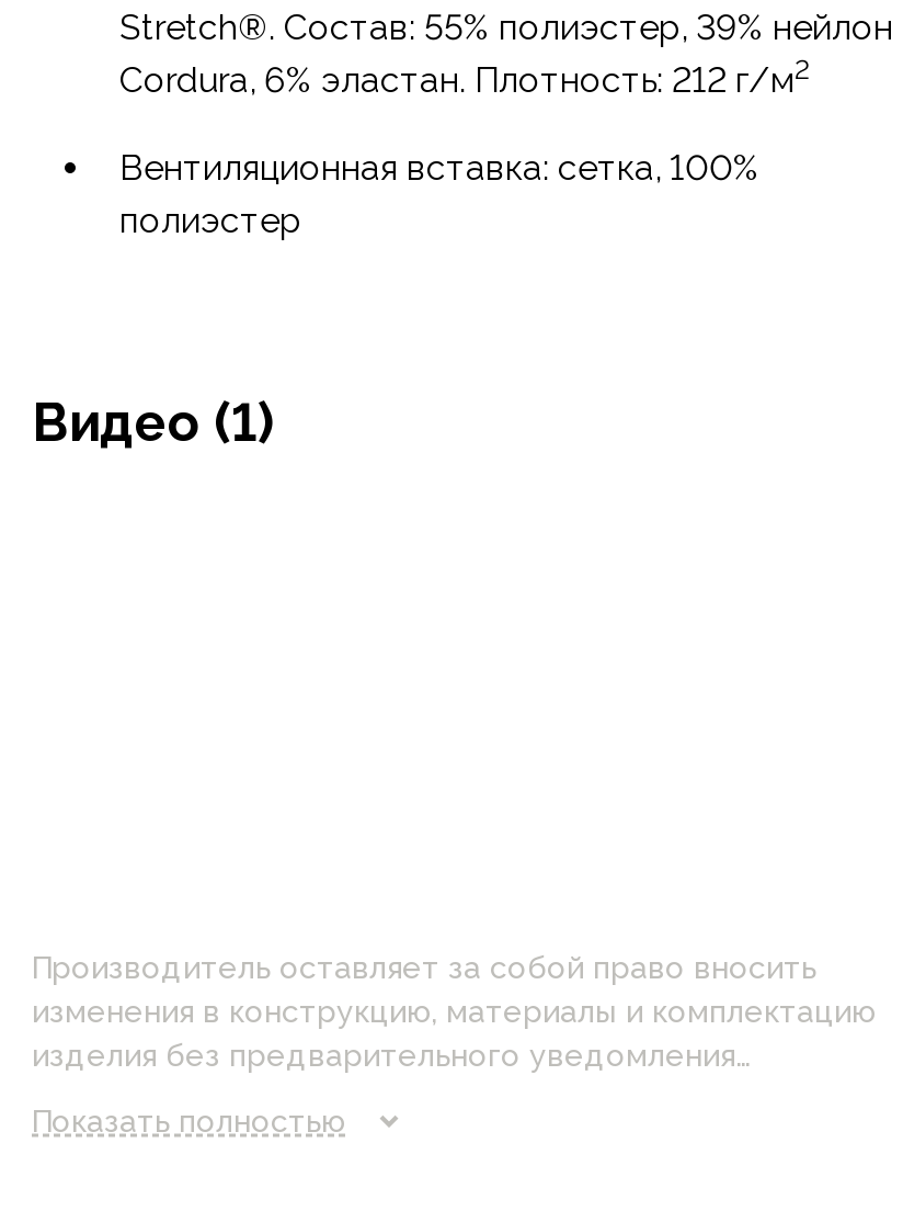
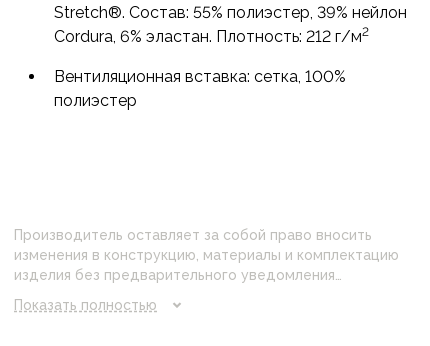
- Видео (1)
